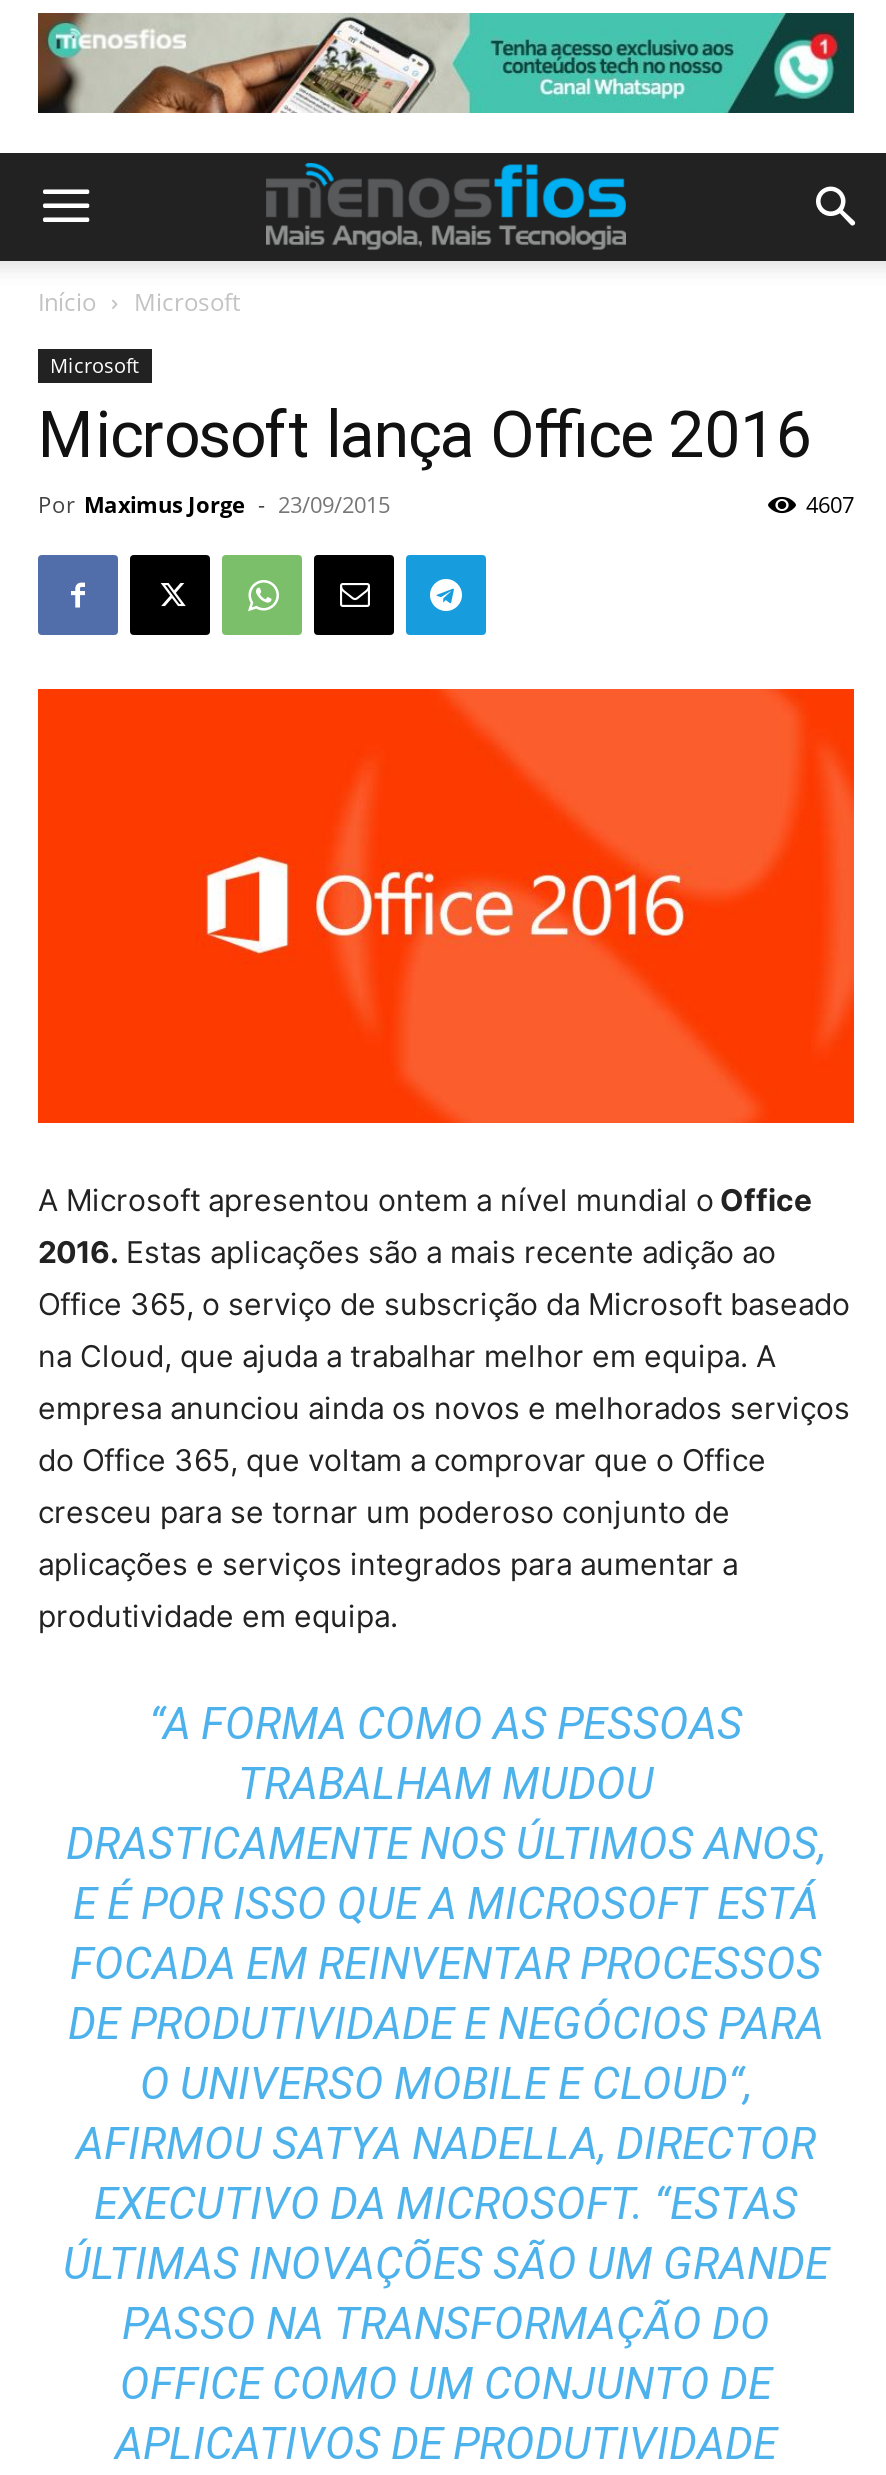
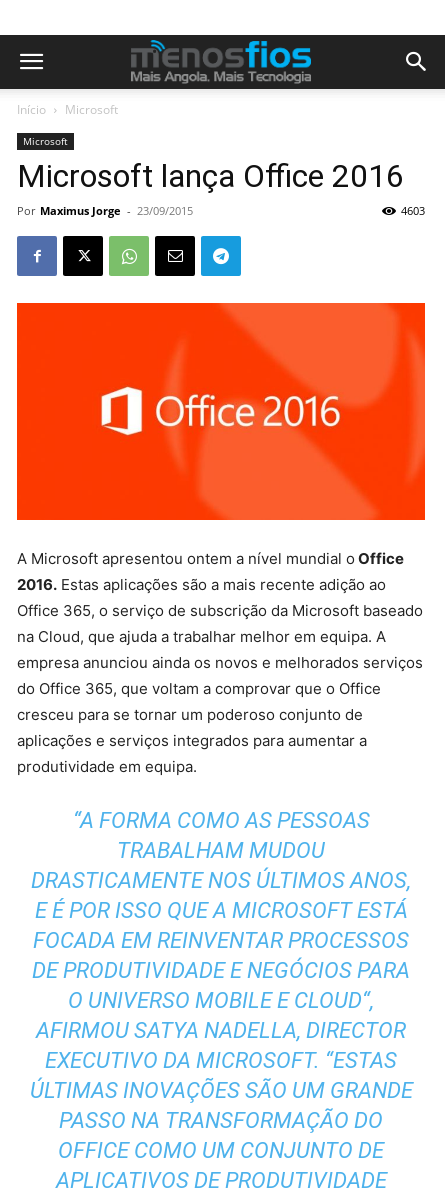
- [image]

- 4607
+ 4603
